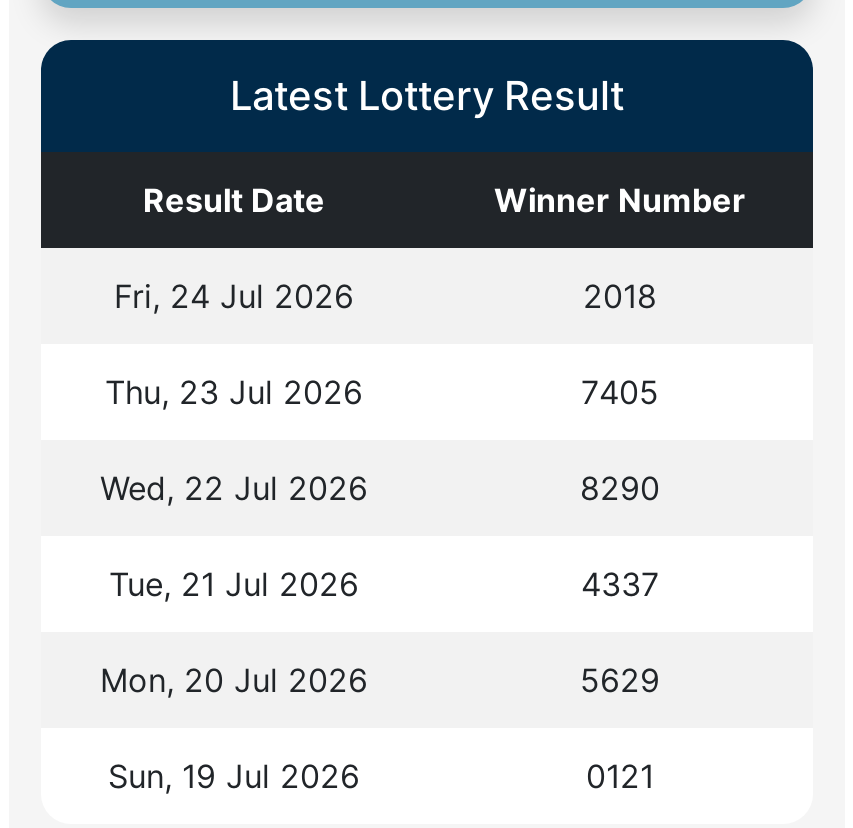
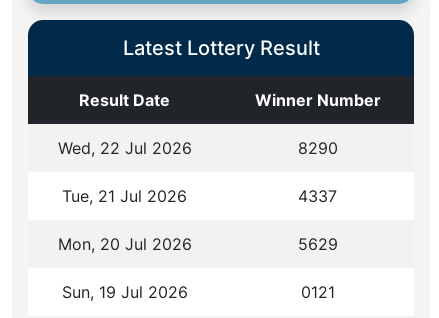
- Fri, 24 Jul 2026
- 2018
- Thu, 23 Jul 2026
- 7405
